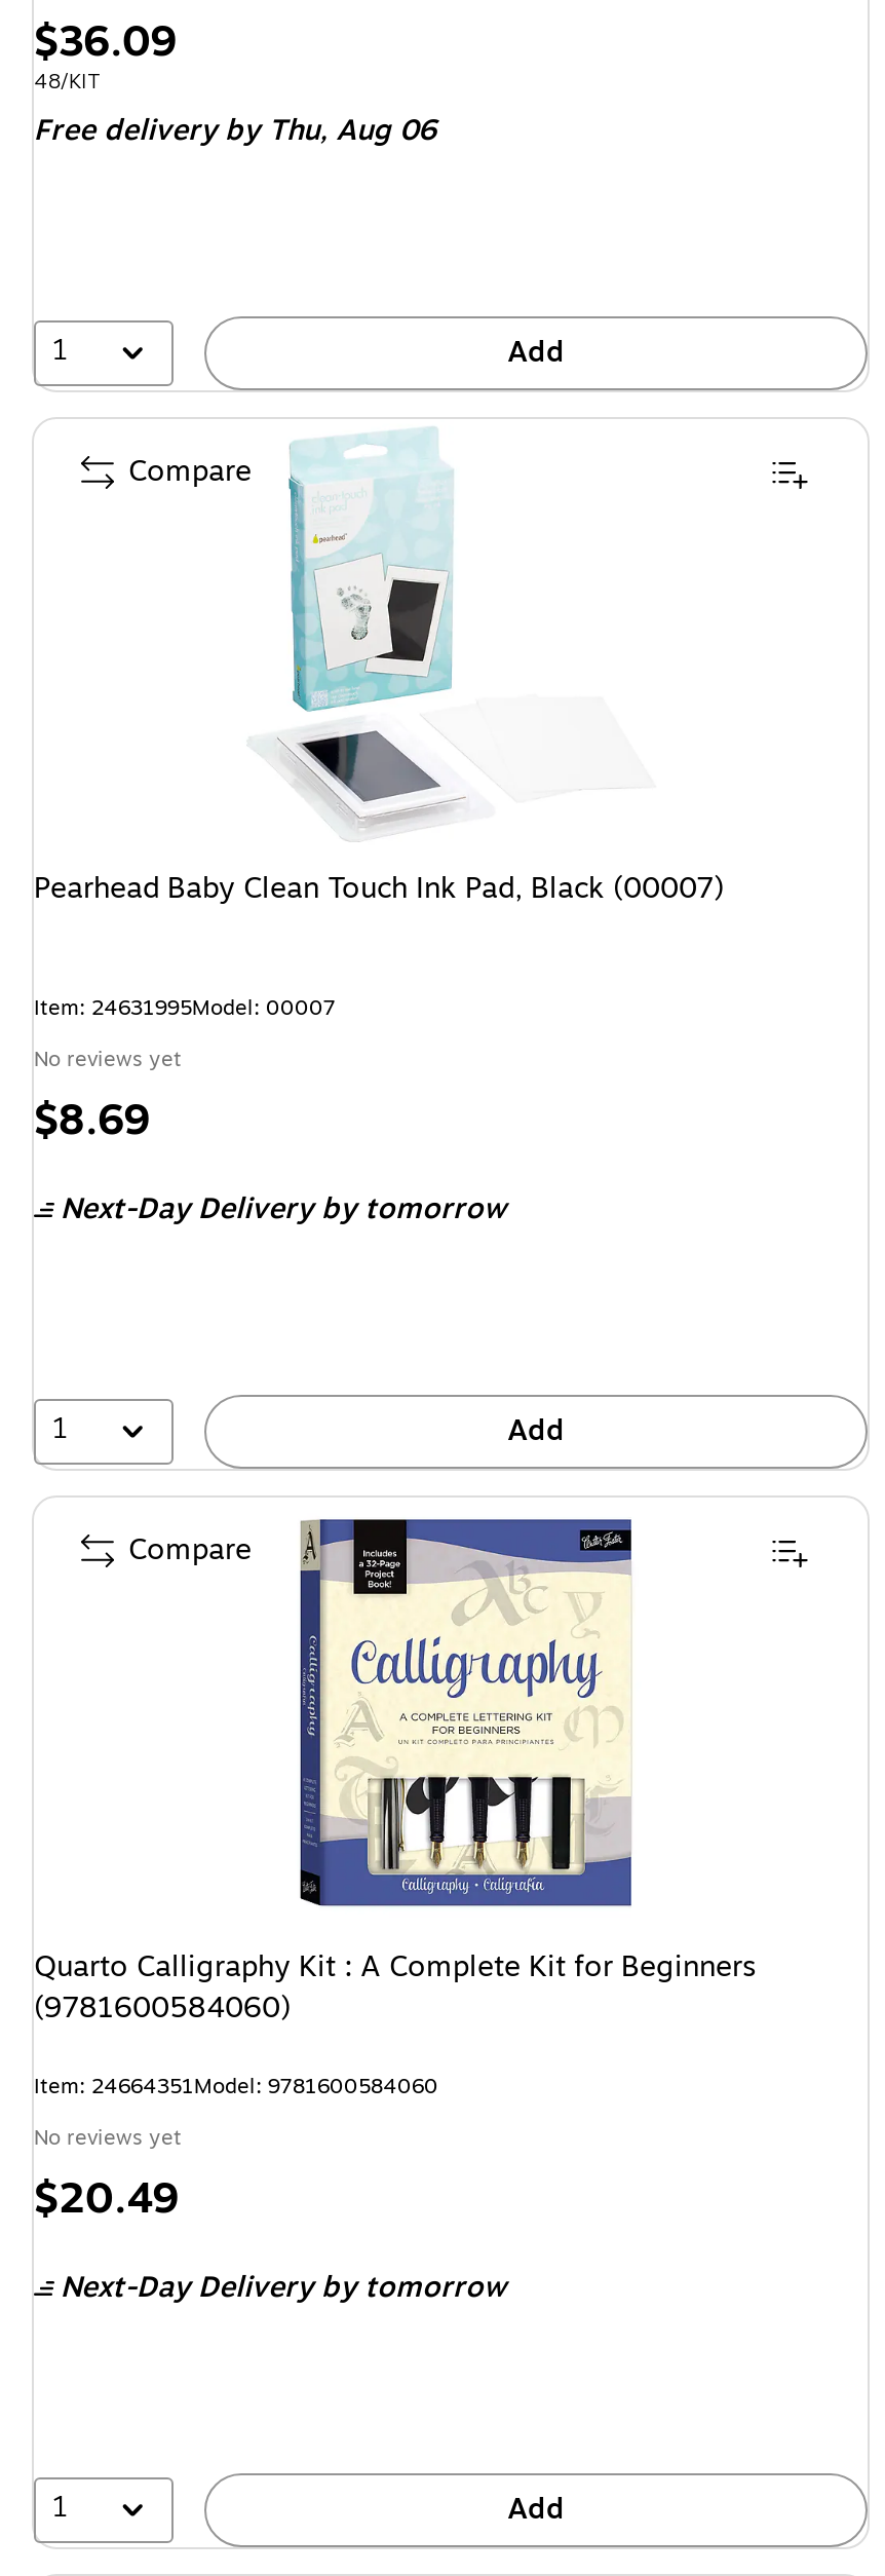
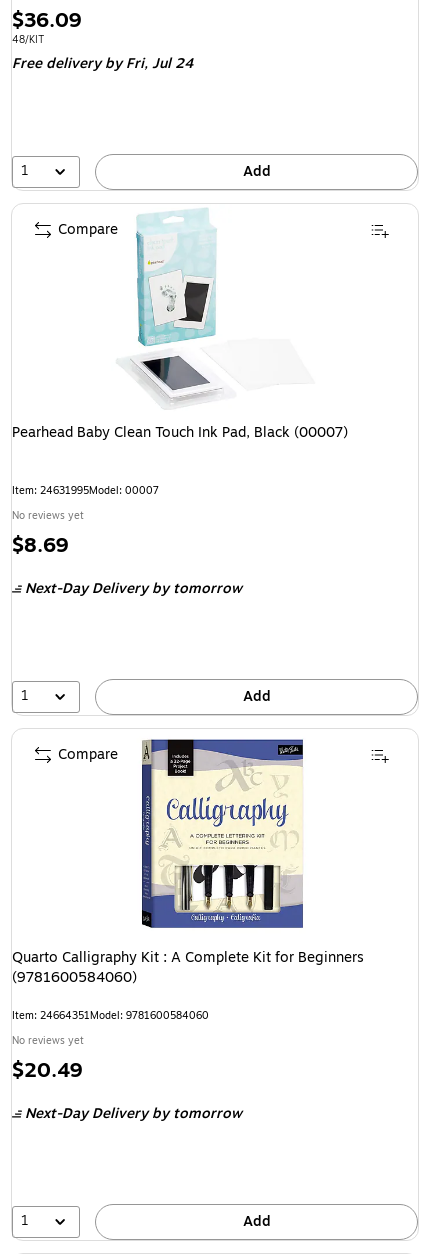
- Free deliveryby Thu, Aug 06
+ Free deliveryby Fri, Jul 24
